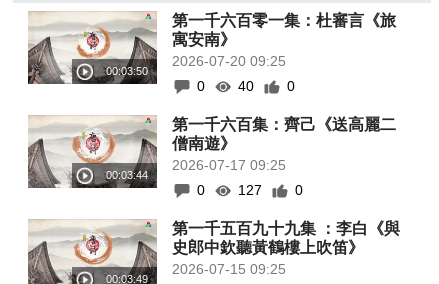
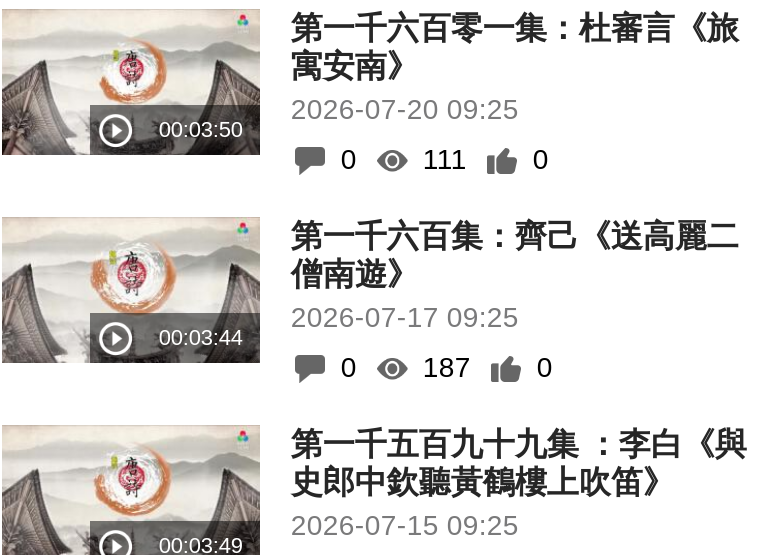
- 40
+ 111

- 127
+ 187
